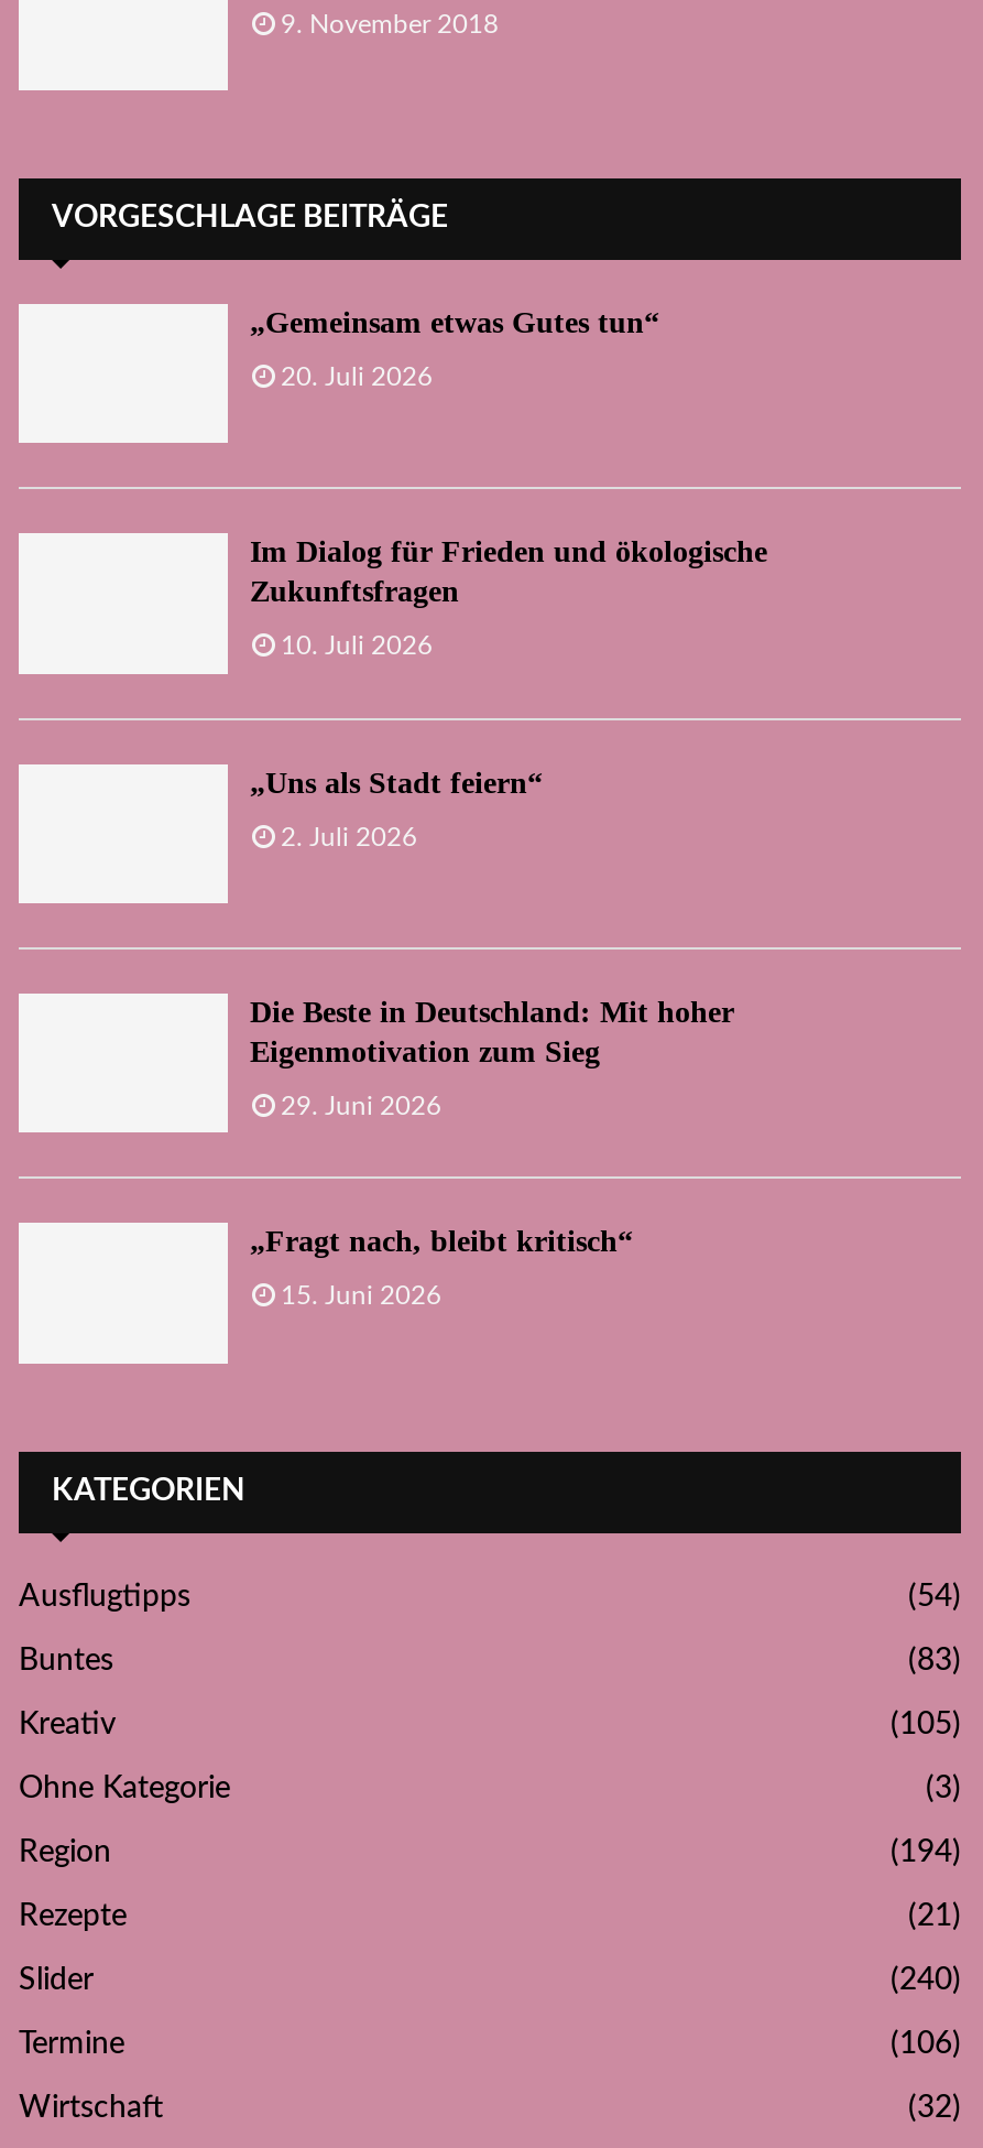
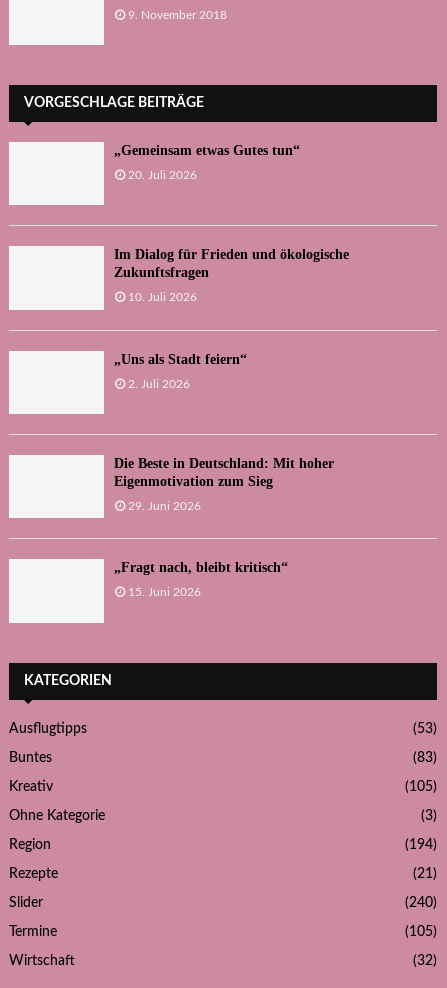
- (54)
+ (53)

- (106)
+ (105)
